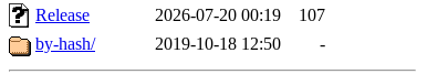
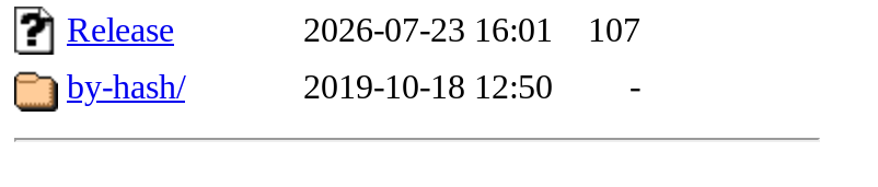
- 2026-07-20 00:19 107
+ 2026-07-23 16:01 107
